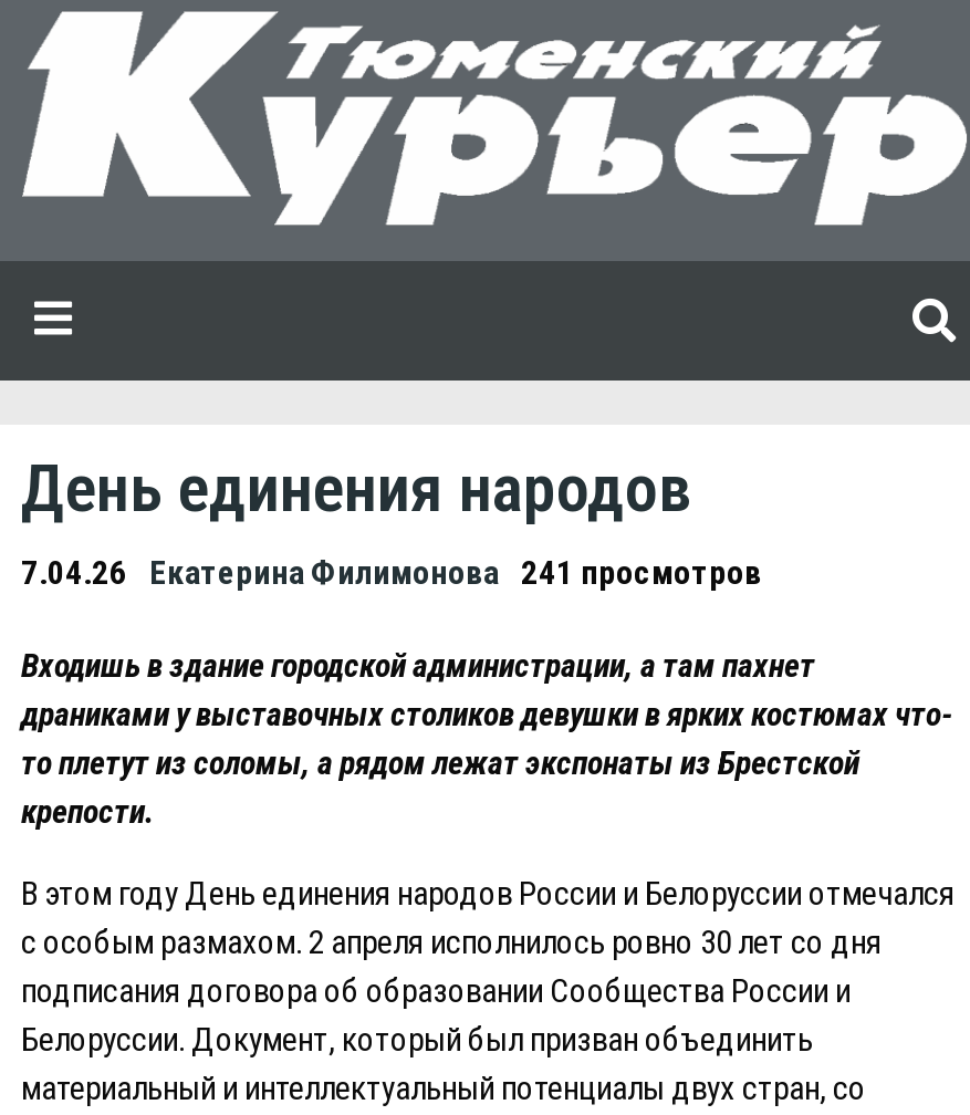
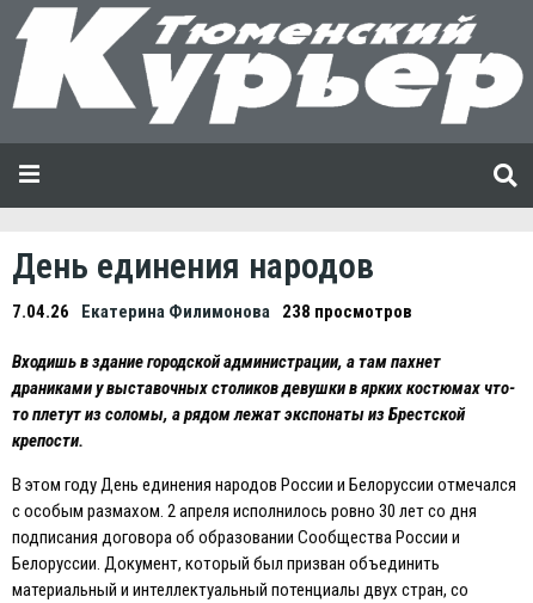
- 7.04.26 Екатерина Филимонова 241 просмотров
+ 7.04.26 Екатерина Филимонова 238 просмотров
